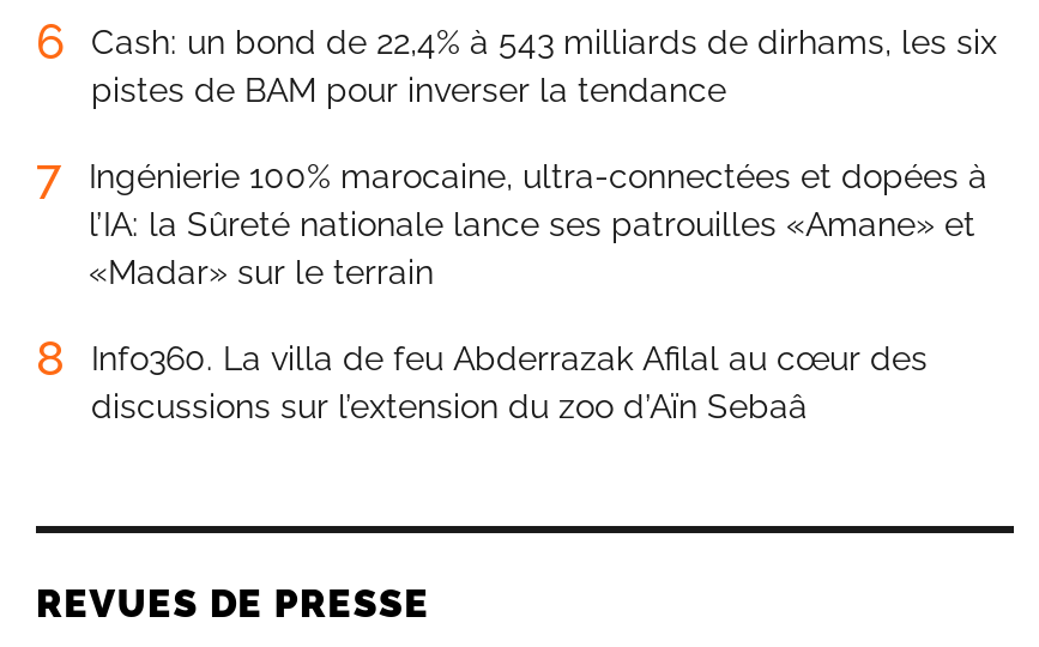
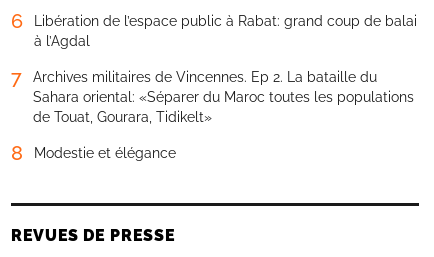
- Cash: un bond de 22,4% à 543 milliards de dirhams, les six
- pistes de BAM pour inverser la tendance
+ Libération de l’espace public à Rabat: grand coup de balai
+ à l’Agdal

- Ingénierie 100% marocaine, ultra-connectées et dopées à
- l’IA: la Sûreté nationale lance ses patrouilles «Amane» et
- «Madar» sur le terrain
+ Archives militaires de Vincennes. Ep 2. La bataille du
+ Sahara oriental: «Séparer du Maroc toutes les populations
+ de Touat, Gourara, Tidikelt»

- Info360. La villa de feu Abderrazak Afilal au cœur des
- discussions sur l’extension du zoo d’Aïn Sebaâ
+ Modestie et élégance
